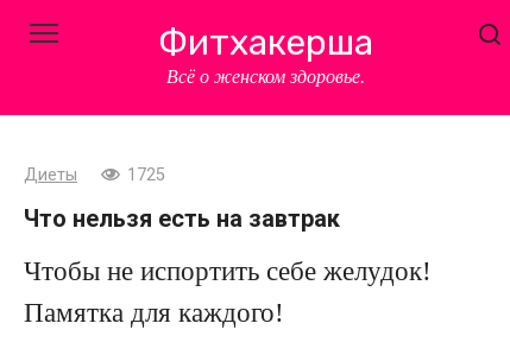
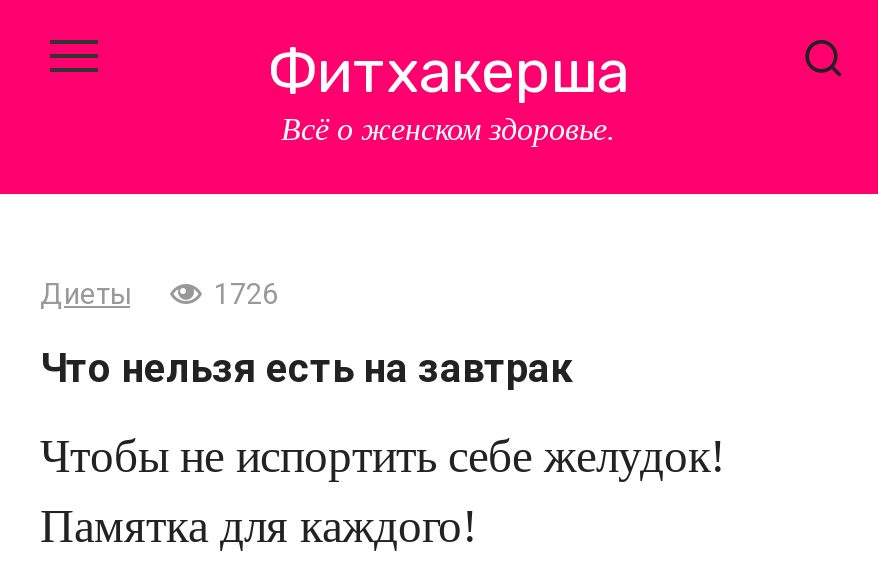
- 1725
+ 1726
